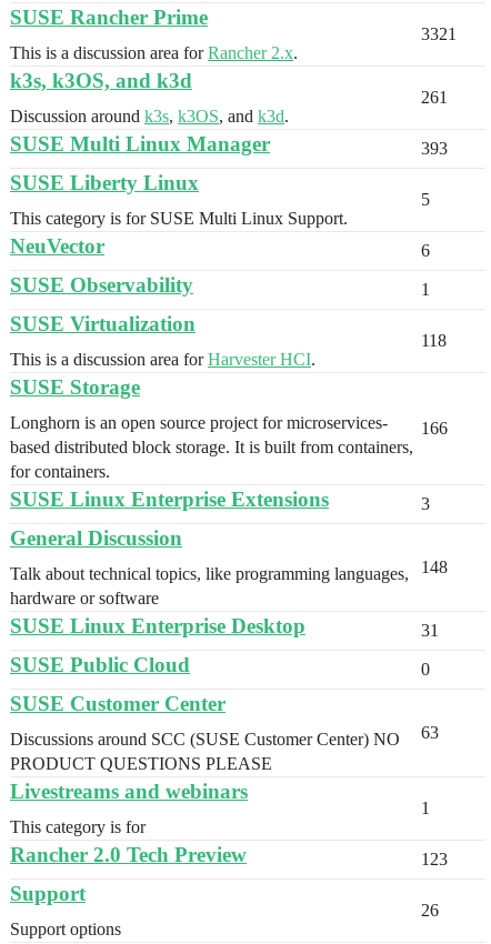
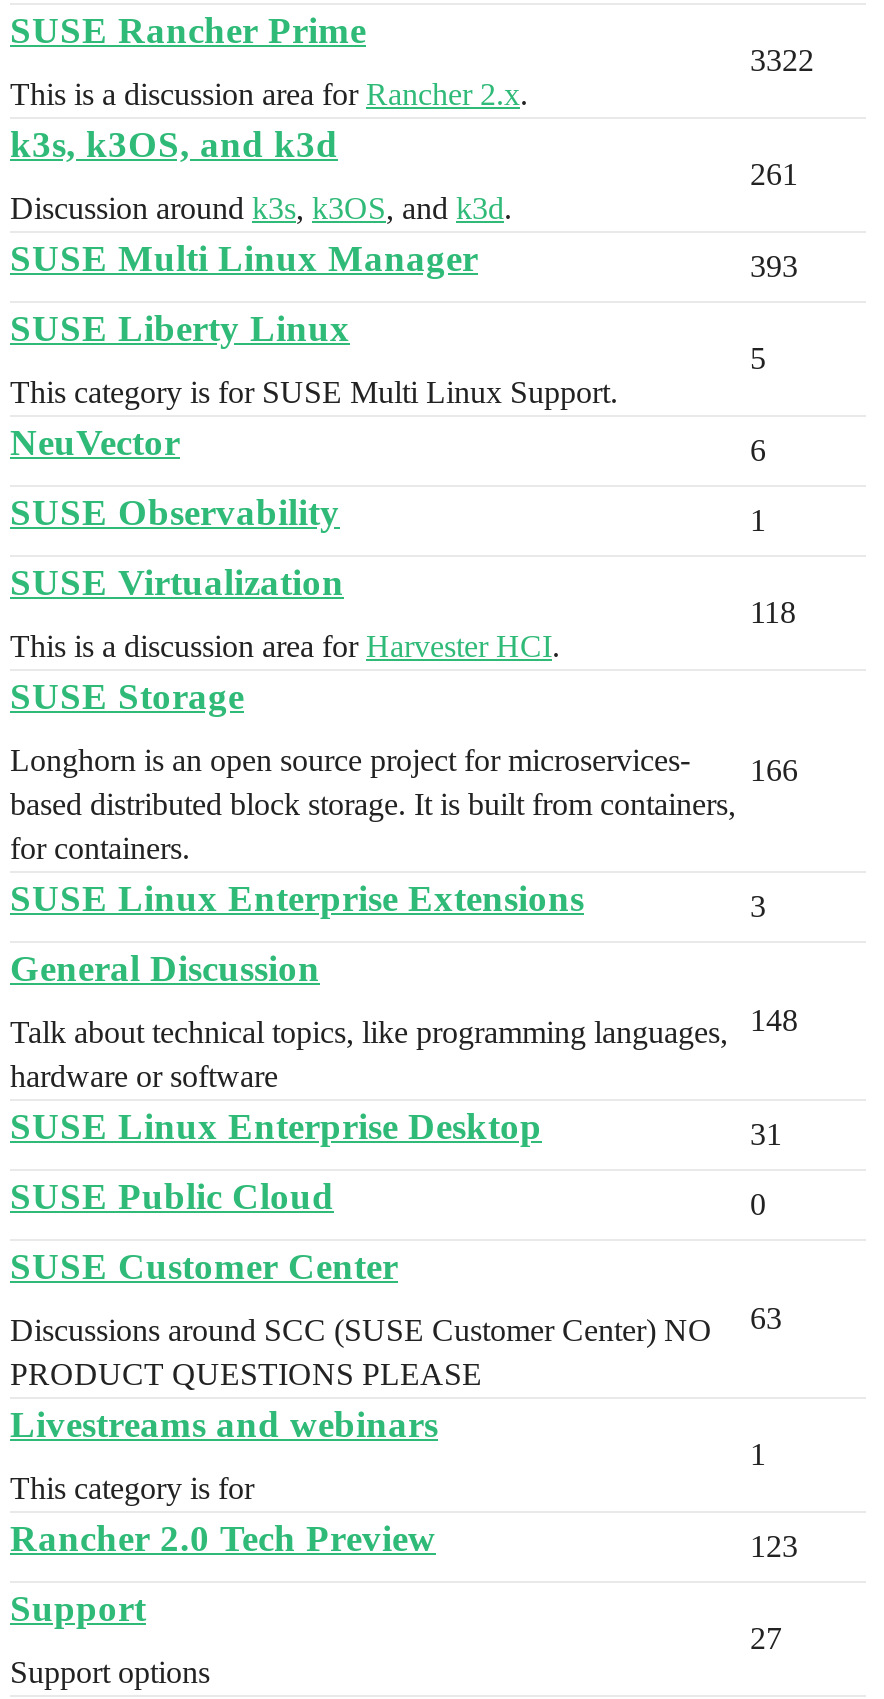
- 3321
+ 3322

- 26
+ 27
